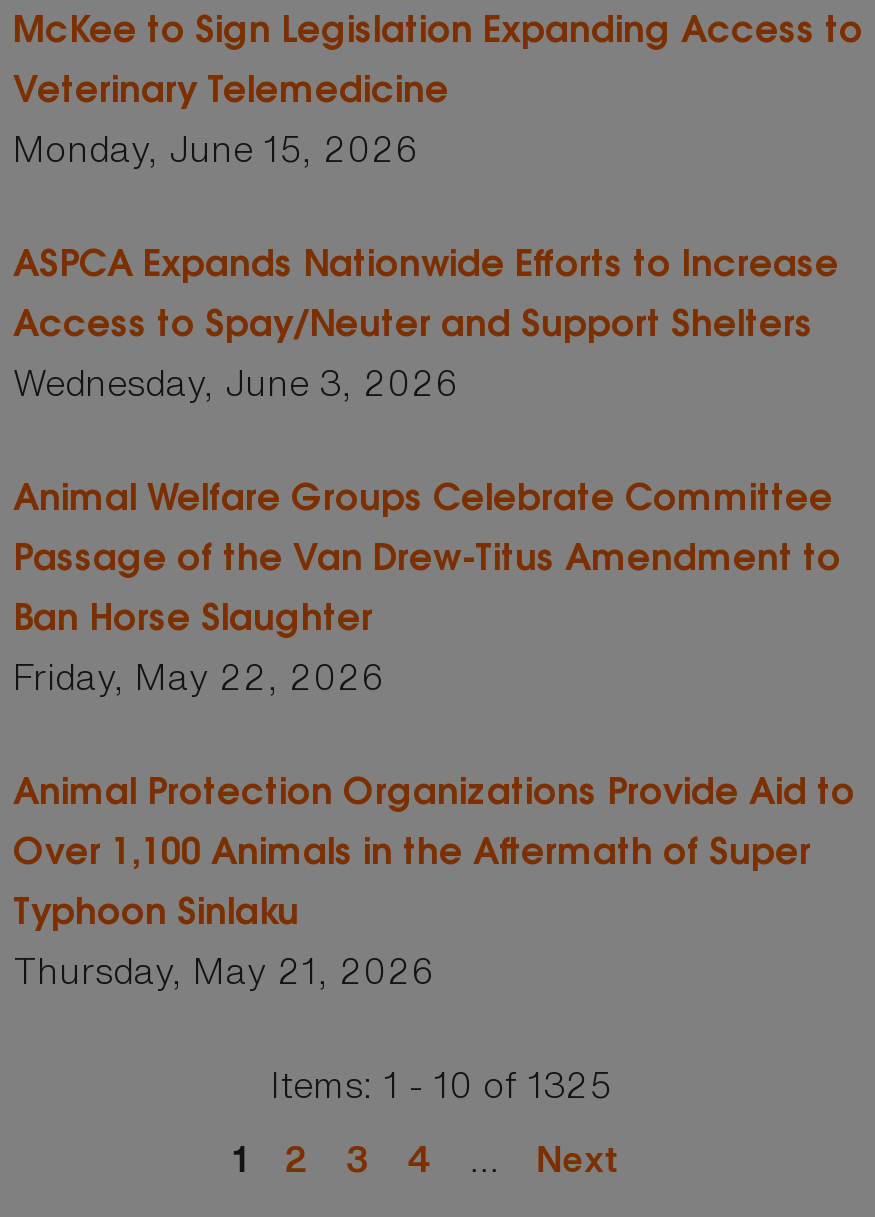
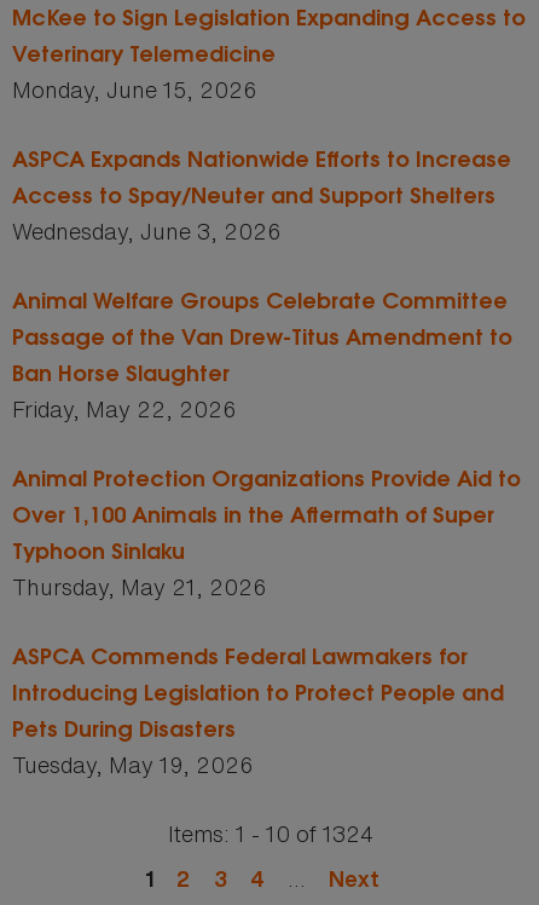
+ ASPCA Commends Federal Lawmakers for
+ Introducing Legislation to Protect People and
+ Pets During Disasters
+ Tuesday, May 19, 2026

- Items: 1 - 10 of 1325
+ Items: 1 - 10 of 1324
